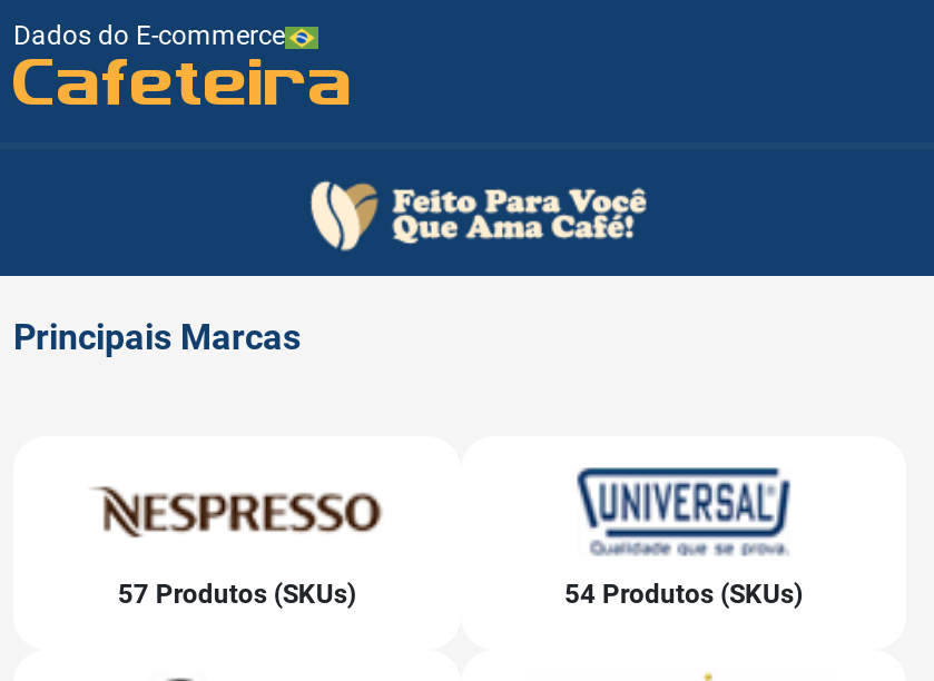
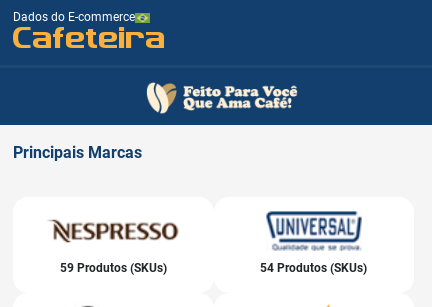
- 57 Produtos (SKUs)
+ 59 Produtos (SKUs)
